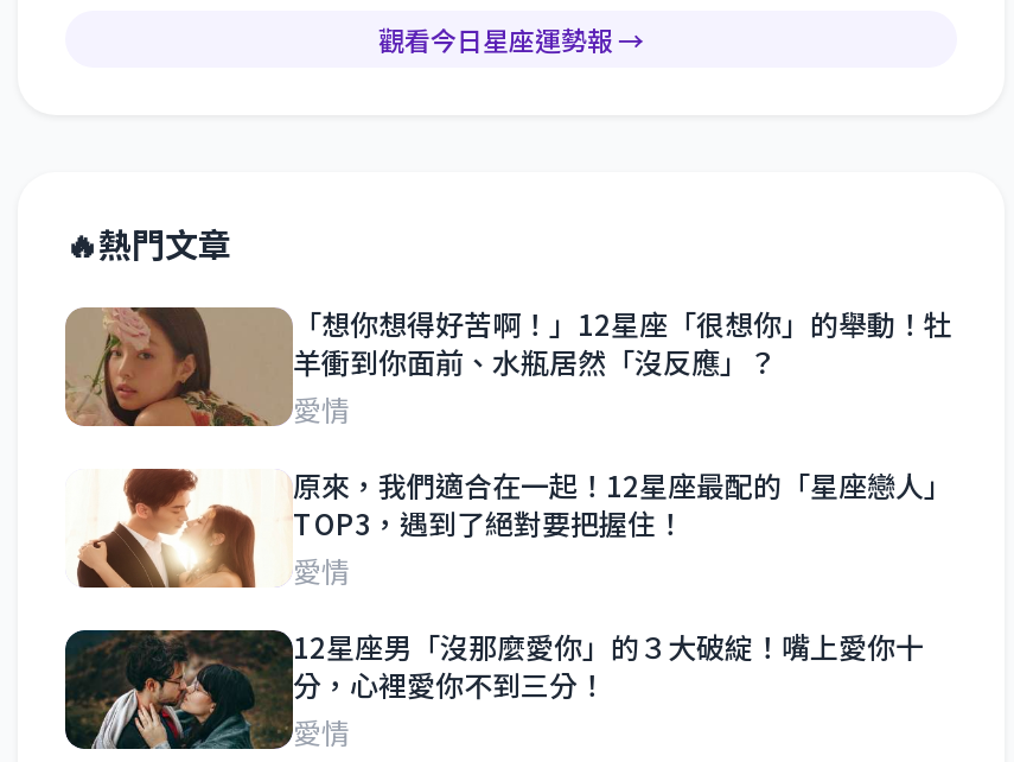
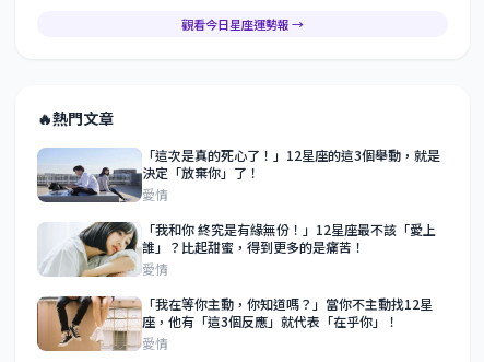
- [image]
- 「想你想得好苦啊！」12星座「很想你」的舉動！牡
- 羊衝到你面前、水瓶居然「沒反應」？
+ [image]
+ 「這次是真的死心了！」12星座的這3個舉動，就是
+ 決定「放棄你」了！

- [image]
- 原來，我們適合在一起！12星座最配的「星座戀人」
- TOP3，遇到了絕對要把握住！
+ [image]
+ 「我和你 終究是有緣無份！」12星座最不該「愛上
+ 誰」？比起甜蜜，得到更多的是痛苦！

- [image]
- 12星座男「沒那麼愛你」的３大破綻！嘴上愛你十
- 分，心裡愛你不到三分！
+ [image]
+ 「我在等你主動，你知道嗎？」當你不主動找12星
+ 座，他有「這3個反應」就代表「在乎你」！
